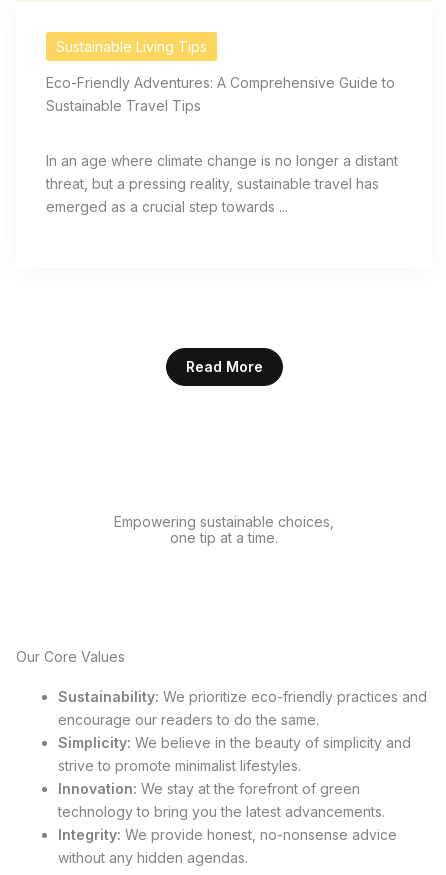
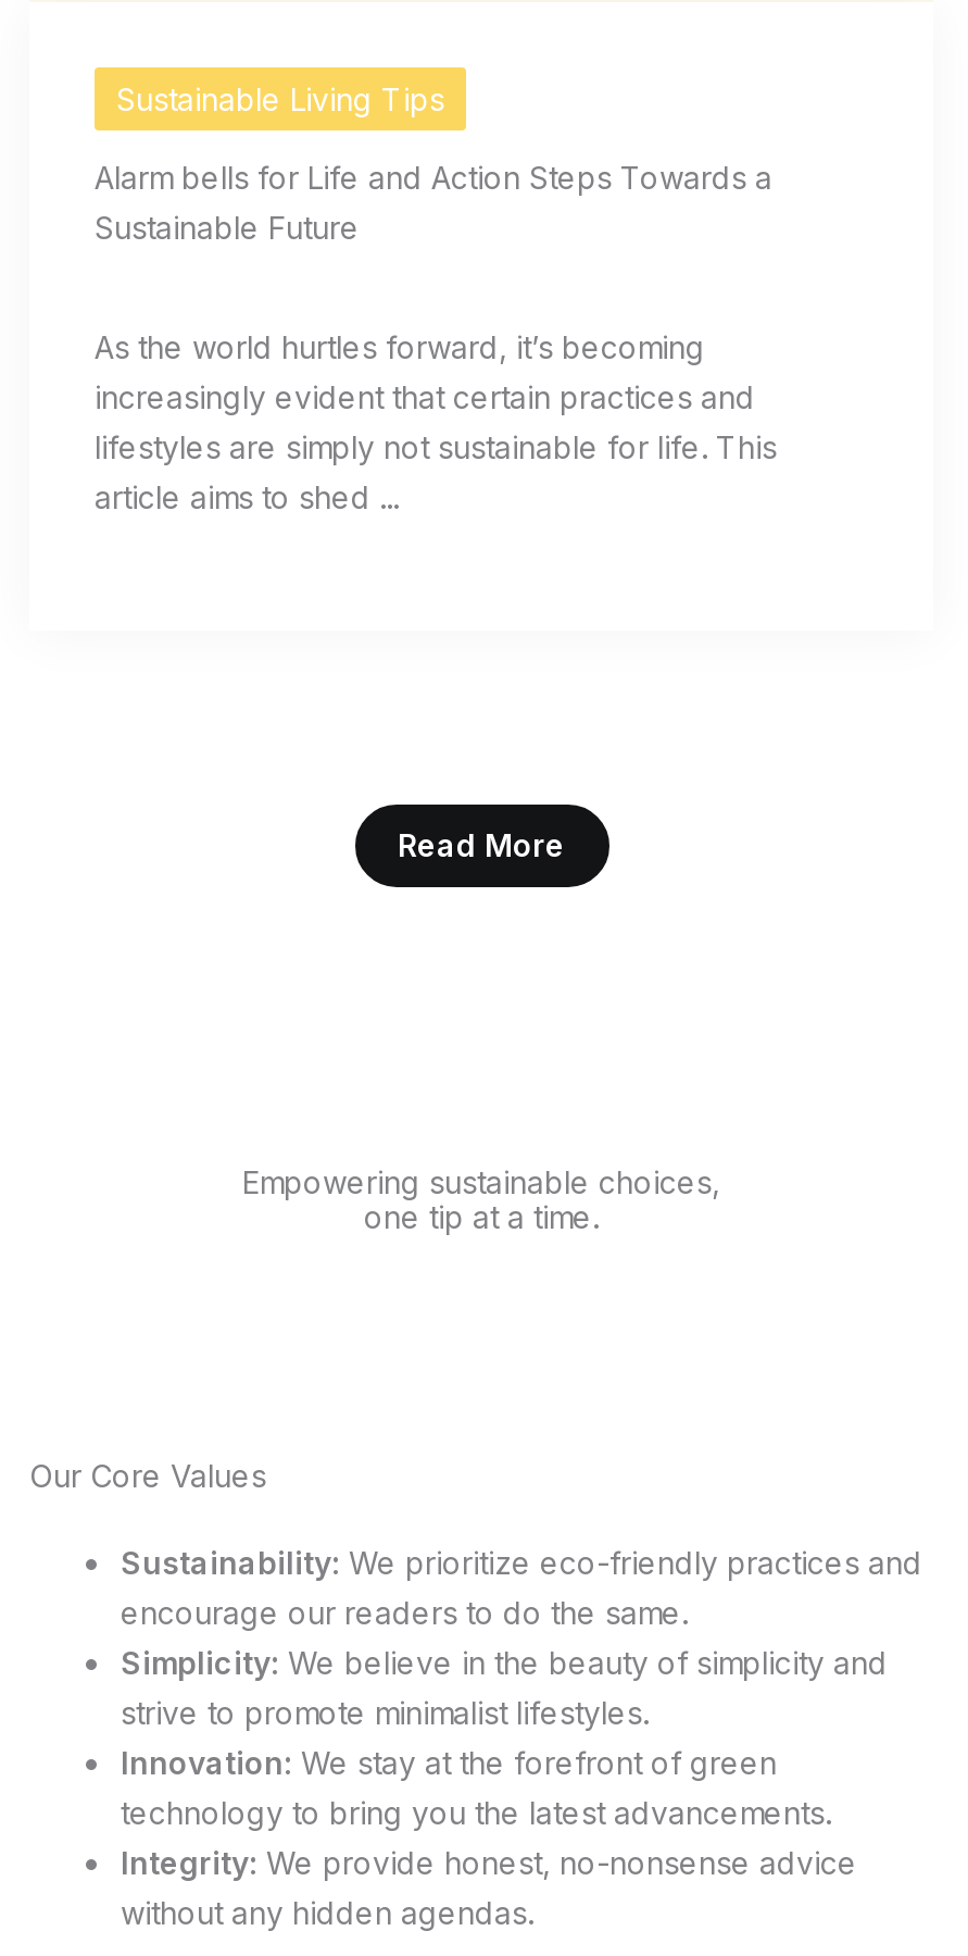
- Eco-Friendly Adventures: A Comprehensive Guide to
- Sustainable Travel Tips
+ Alarm bells for Life and Action Steps Towards a
+ Sustainable Future

- In an age where climate change is no longer a distant
- threat, but a pressing reality, sustainable travel has
- emerged as a crucial step towards ...
+ As the world hurtles forward, it’s becoming
+ increasingly evident that certain practices and
+ lifestyles are simply not sustainable for life. This
+ article aims to shed ...
